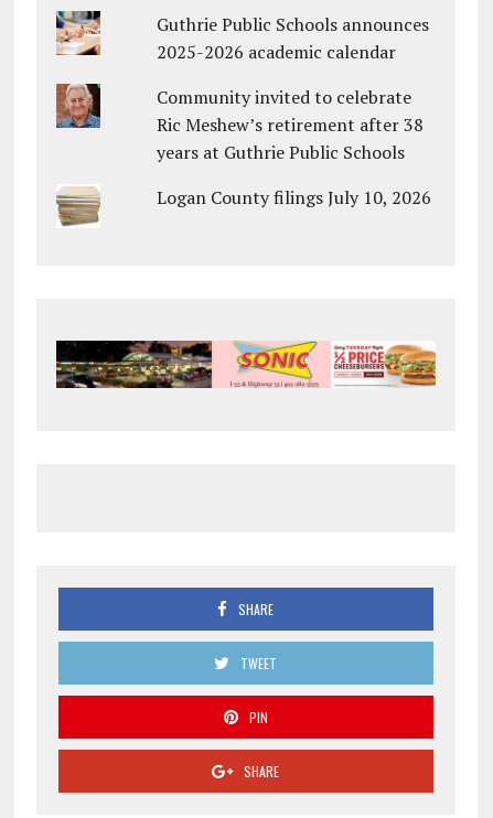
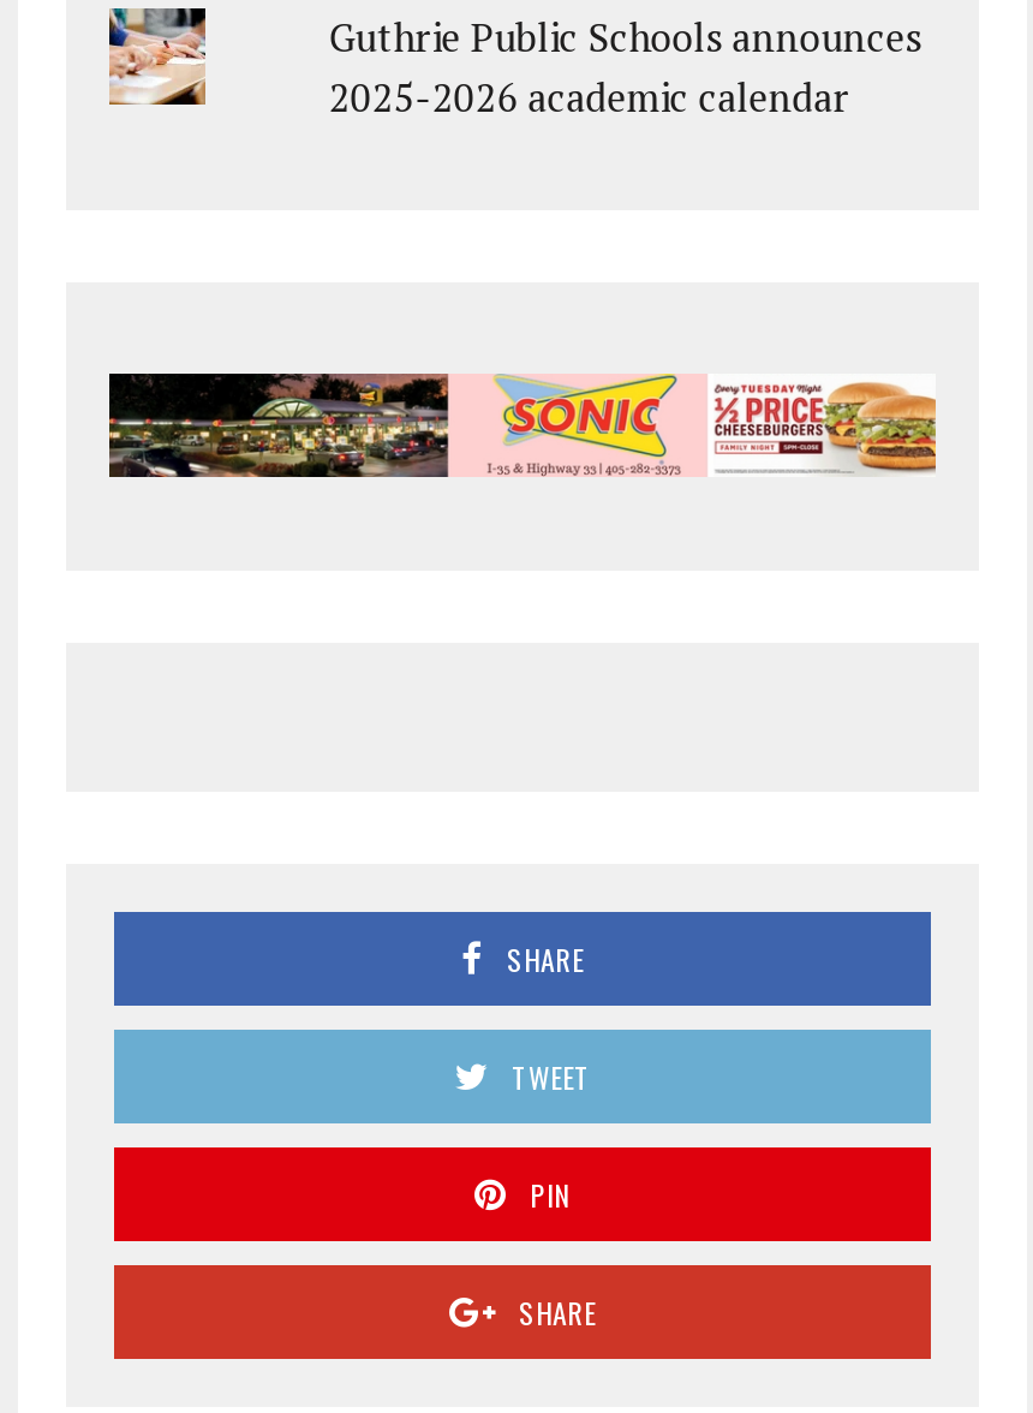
- [image]

- Community invited to celebrate
- Ric Meshew’s retirement after 38
- years at Guthrie Public Schools
- Logan County filings July 10, 2026

- [image]
